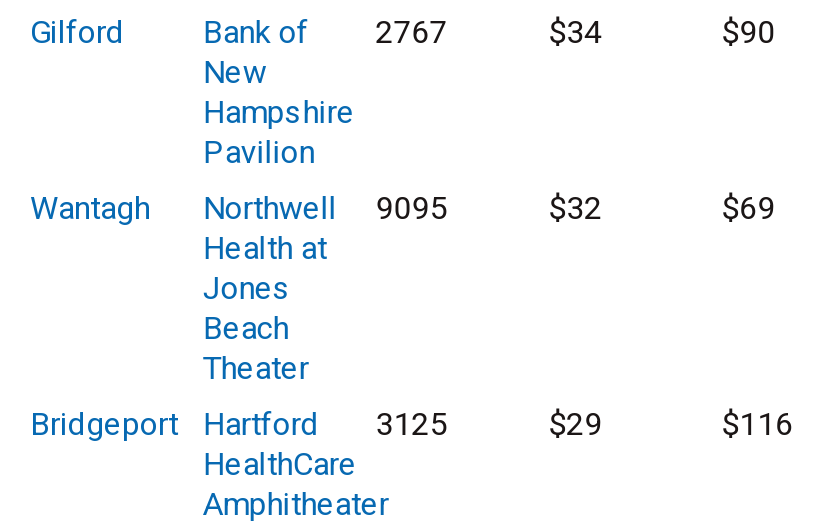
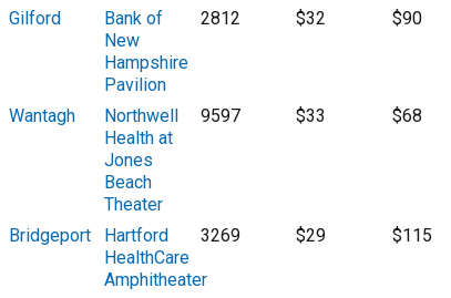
- Bank of 2767
+ Bank of 2812

- $34
+ $32

- Wantagh Northwell 9095
+ Wantagh Northwell 9597

- $32
+ $33

- $69
+ $68

- Bridgeport Hartford 3125
+ Bridgeport Hartford 3269

- $116
+ $115
